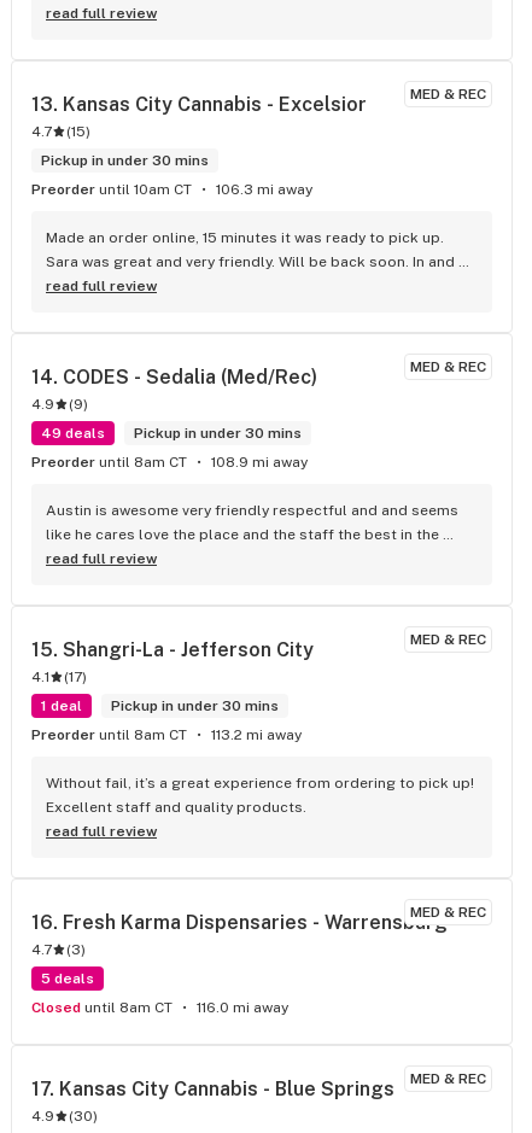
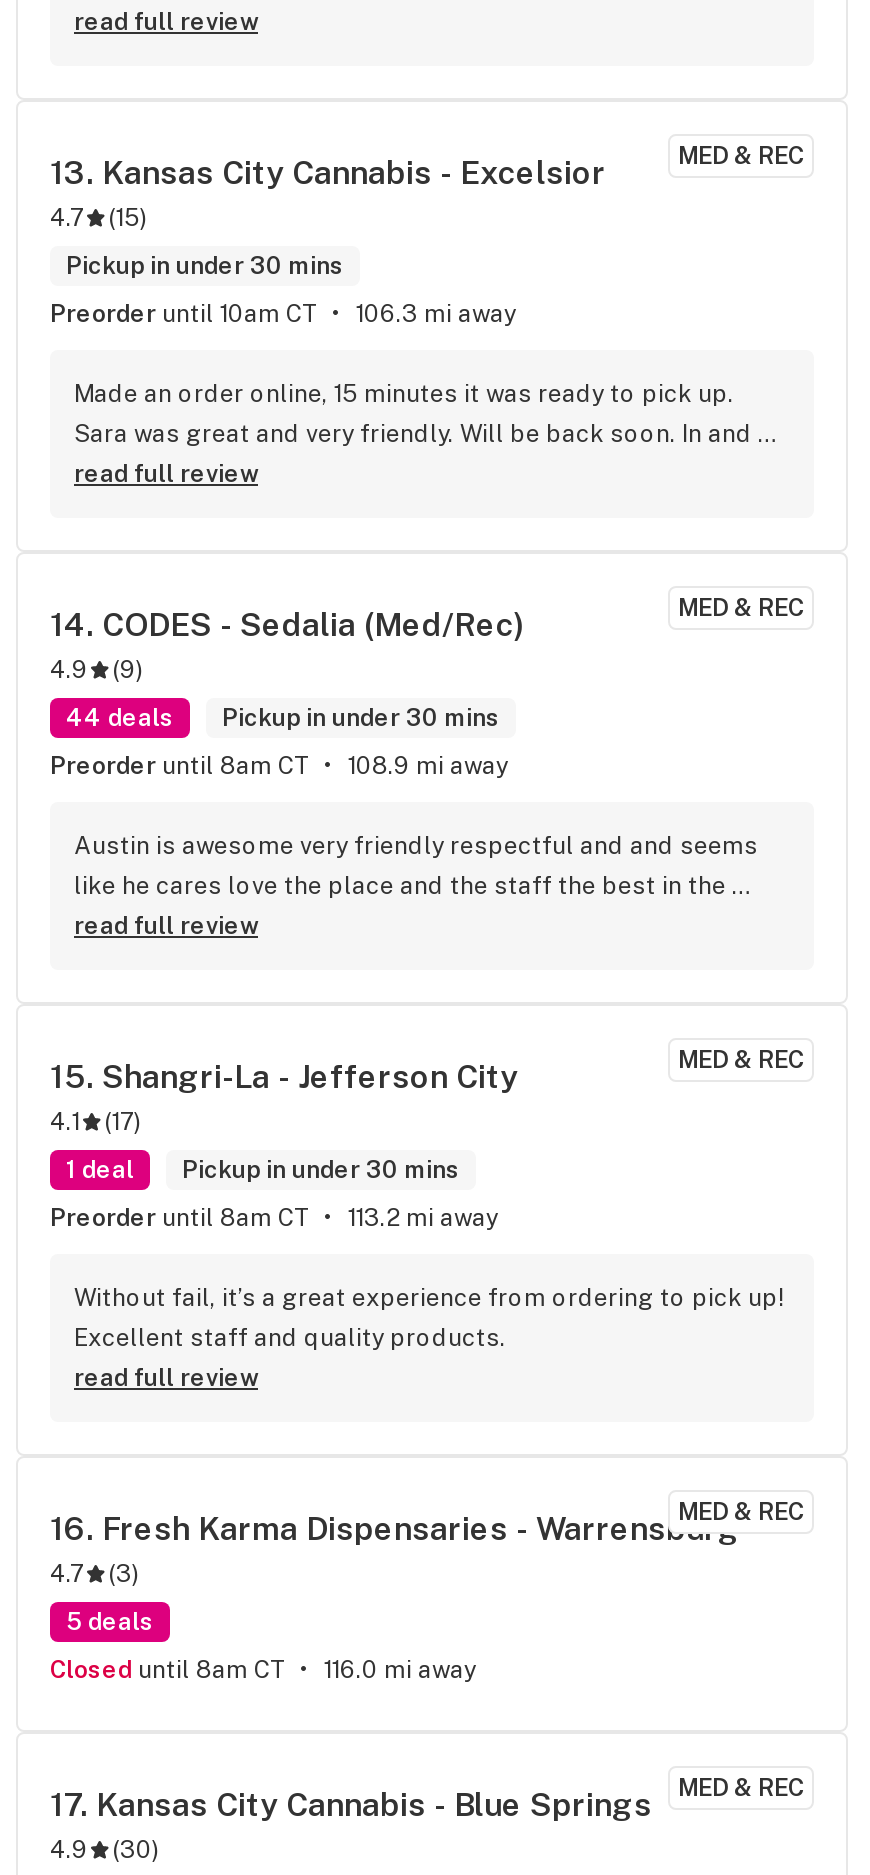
- 49 deals Pickup in under 30 mins
+ 44 deals Pickup in under 30 mins
